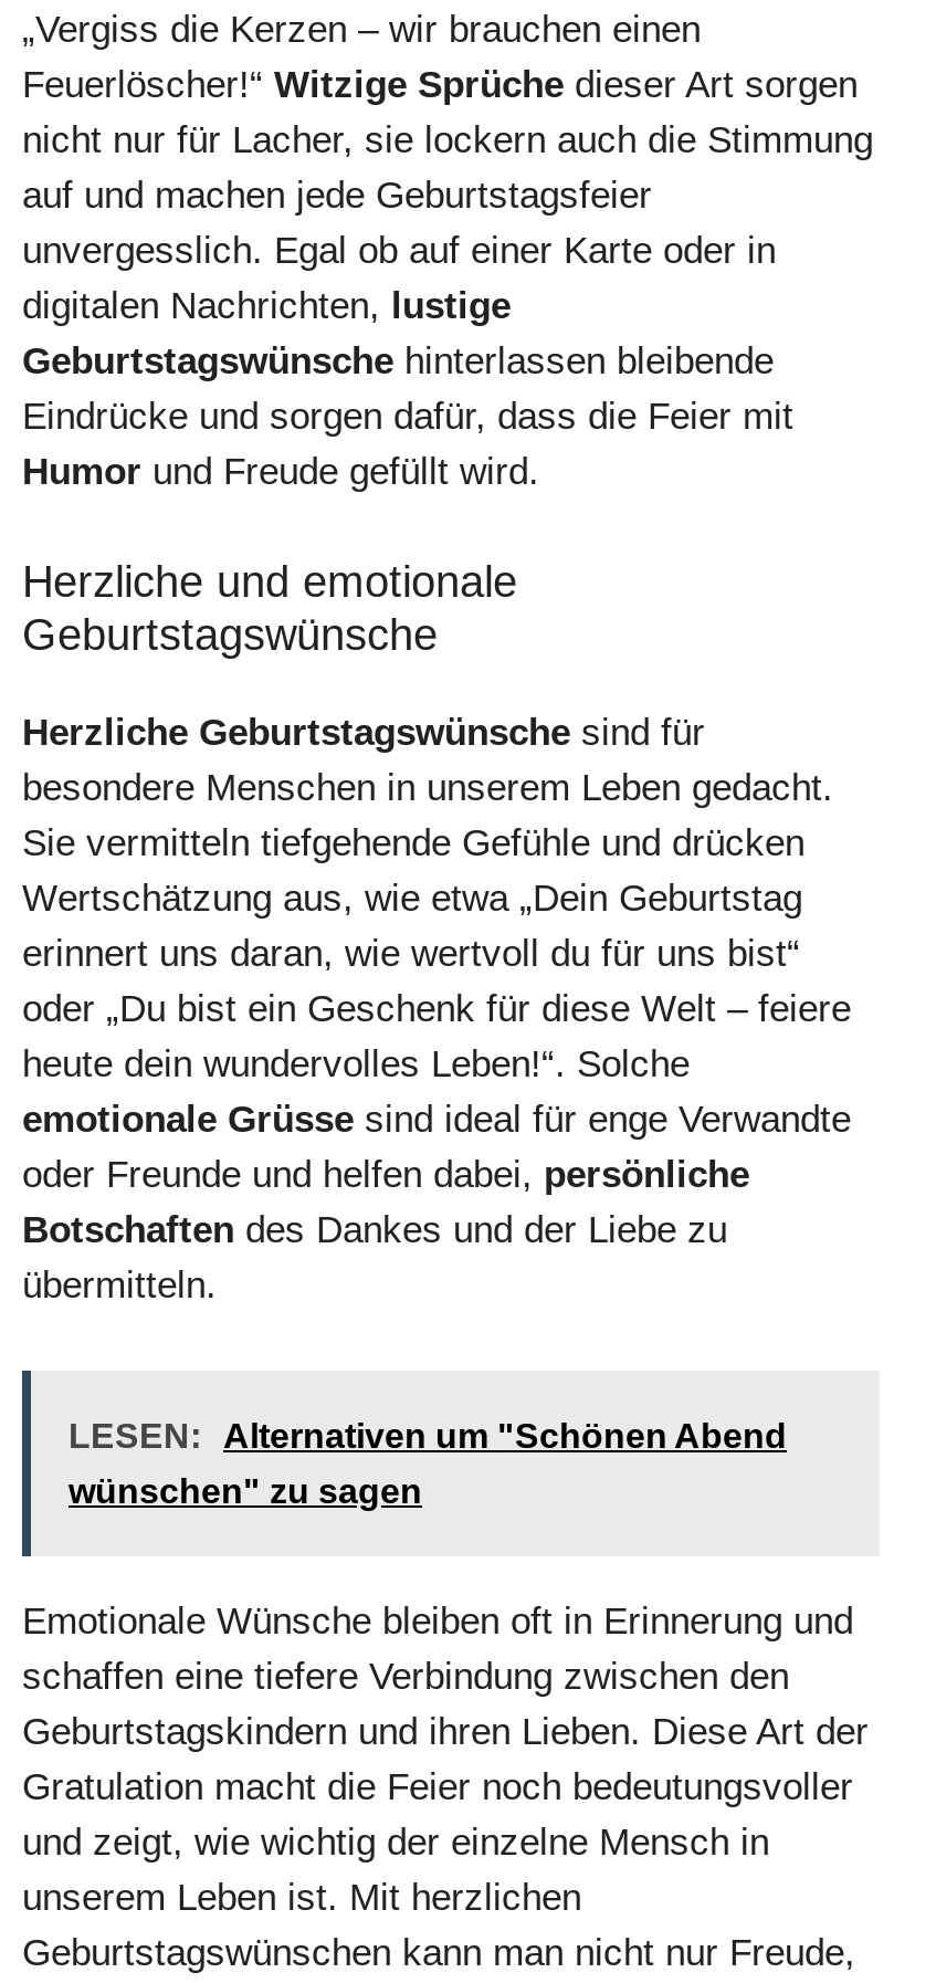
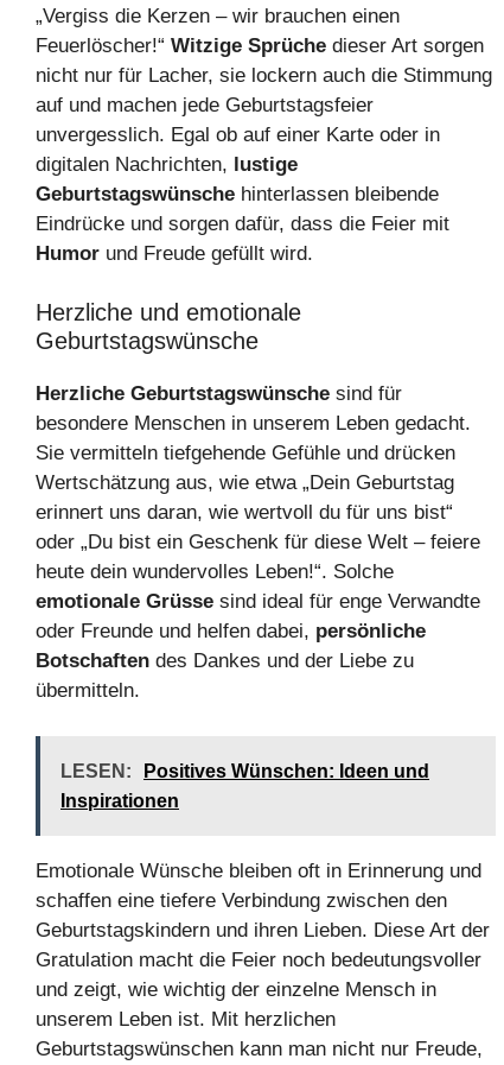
- LESEN: Alternativen um "Schönen Abend
+ LESEN: Positives Wünschen: Ideen und

- wünschen" zu sagen
+ Inspirationen
